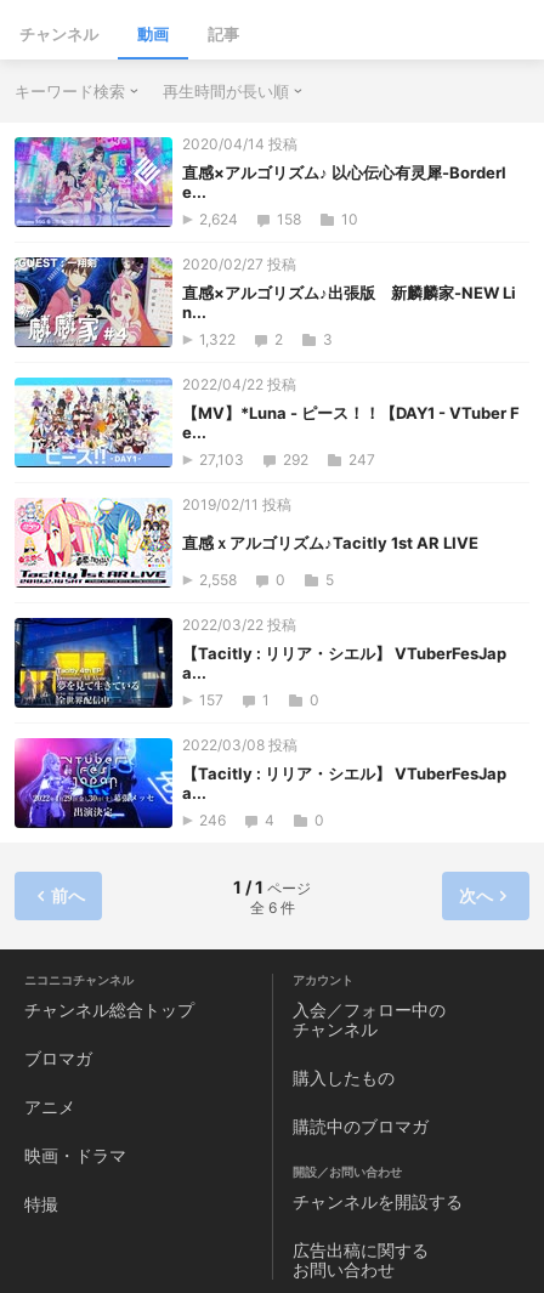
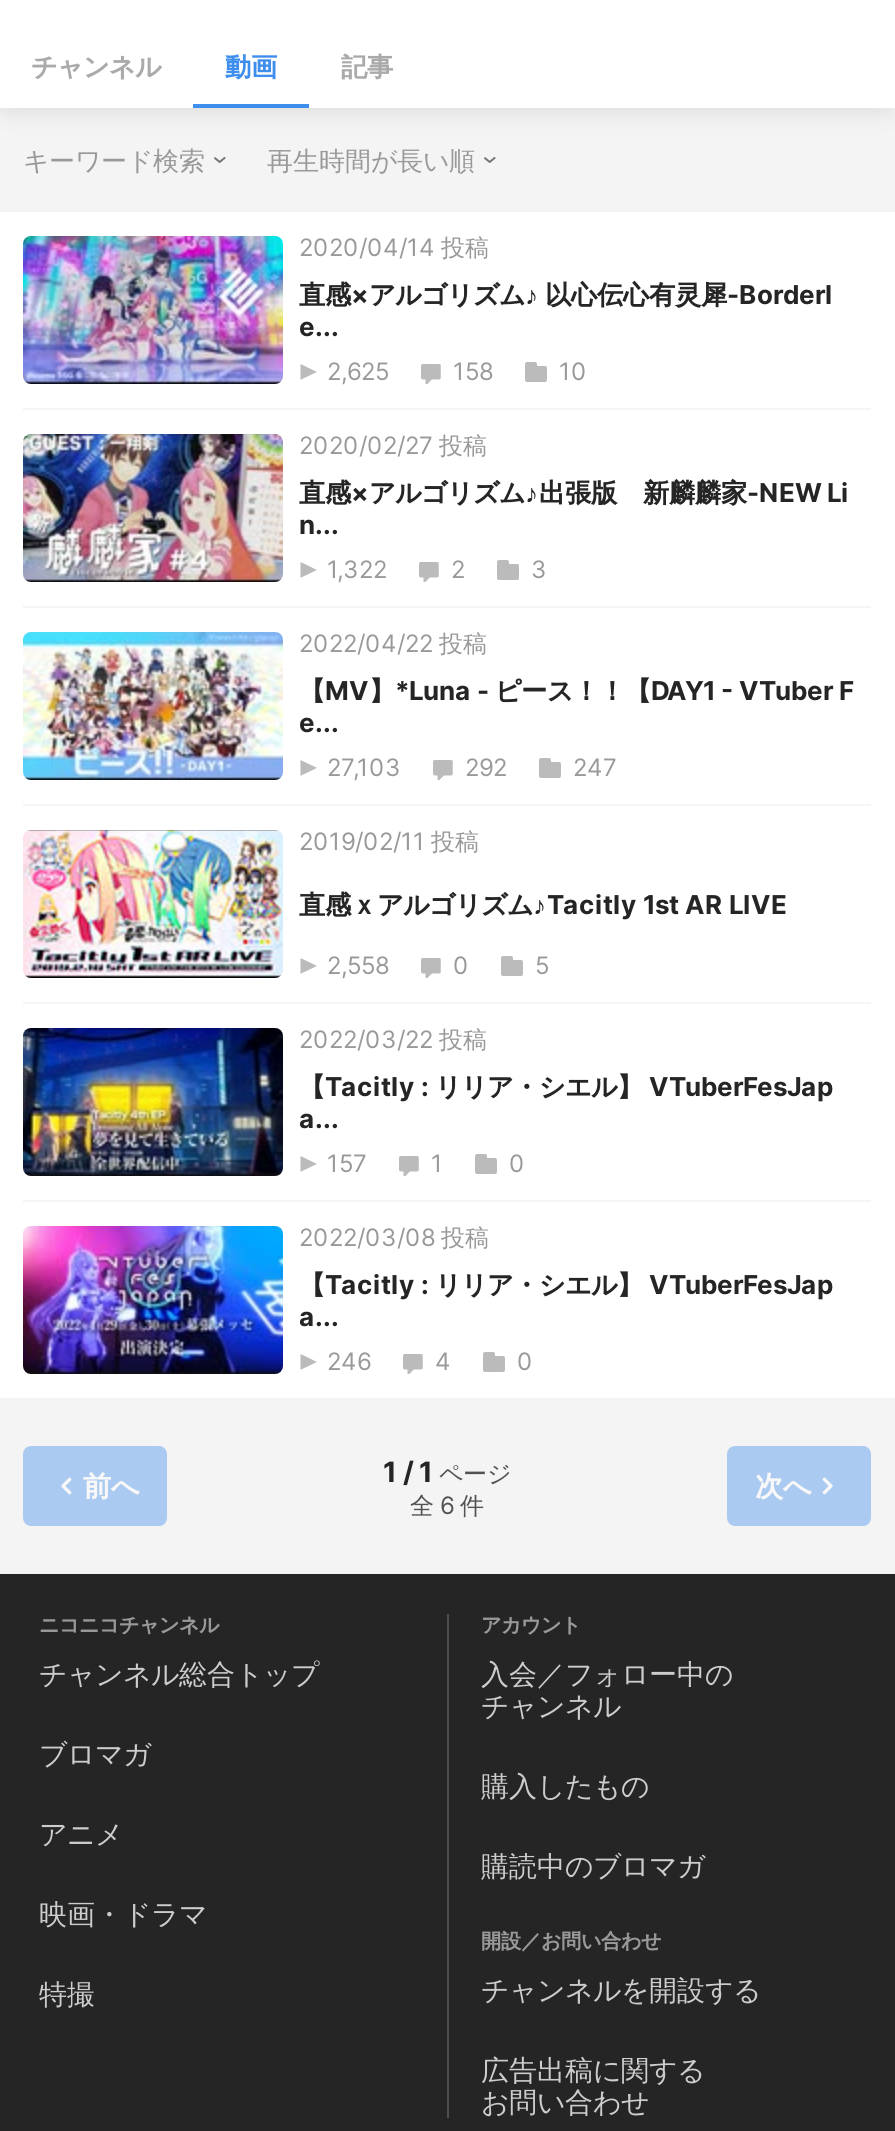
- 2,624
+ 2,625
